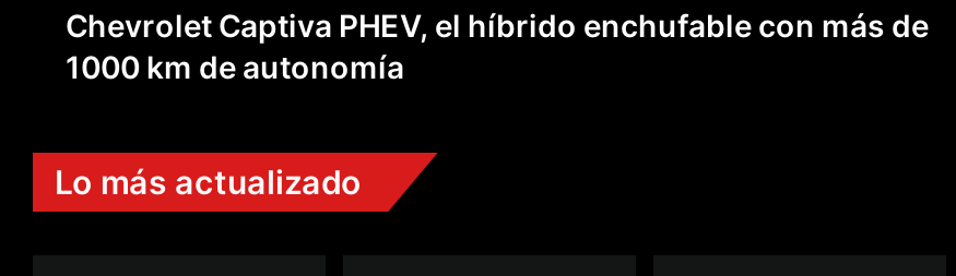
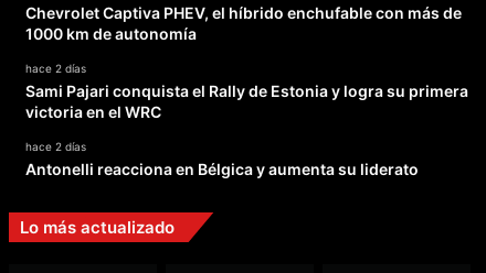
+ hace 2 días
+ Sami Pajari conquista el Rally de Estonia y logra su primera
+ victoria en el WRC
+ hace 2 días
+ Antonelli reacciona en Bélgica y aumenta su liderato
